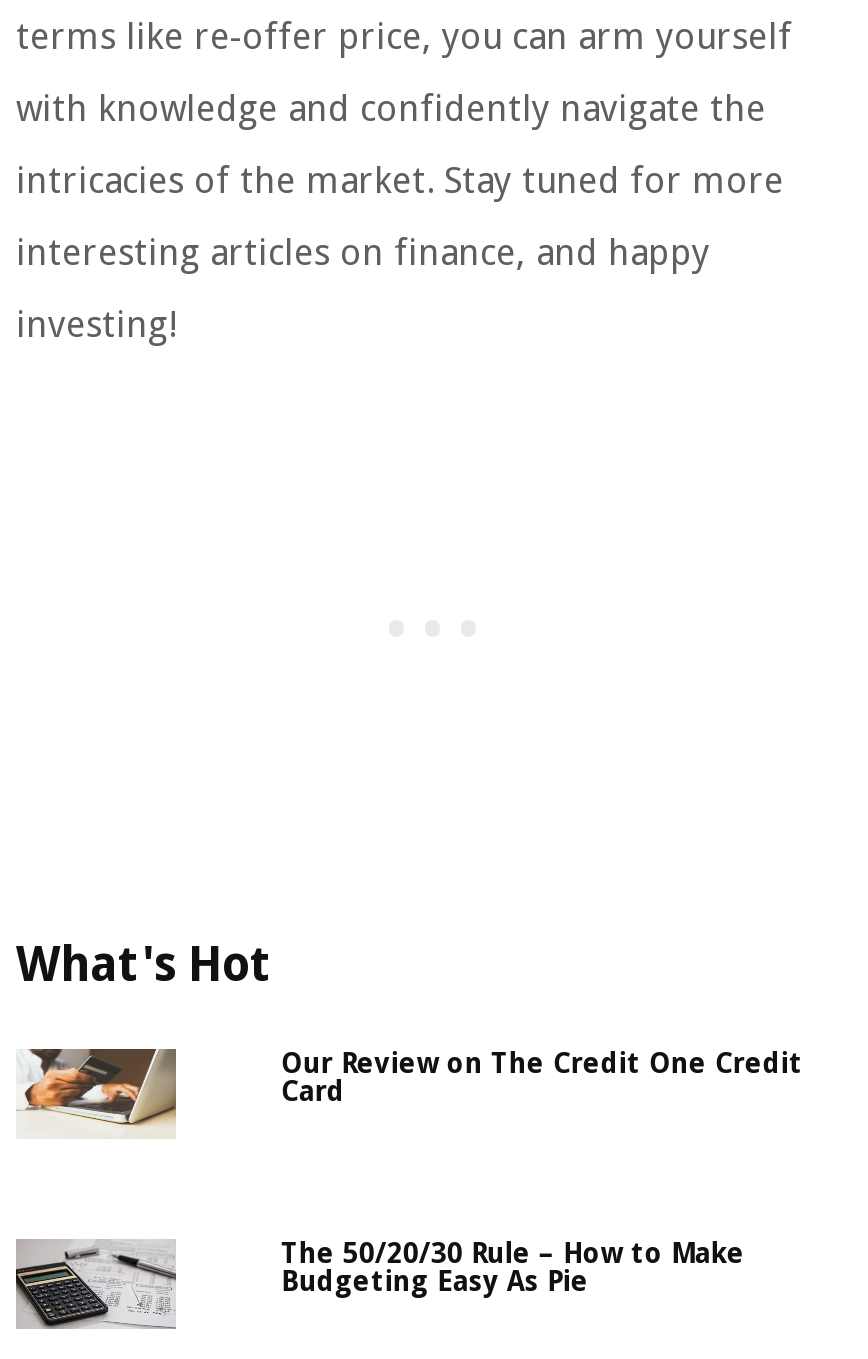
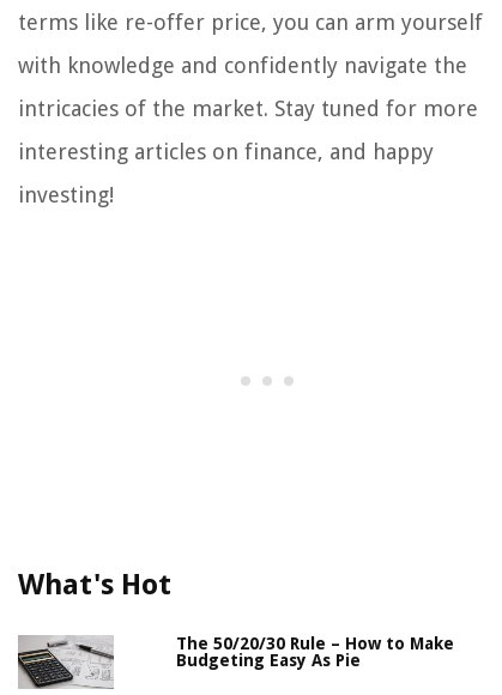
- [image]

- Our Review on The Credit One Credit
- Card
